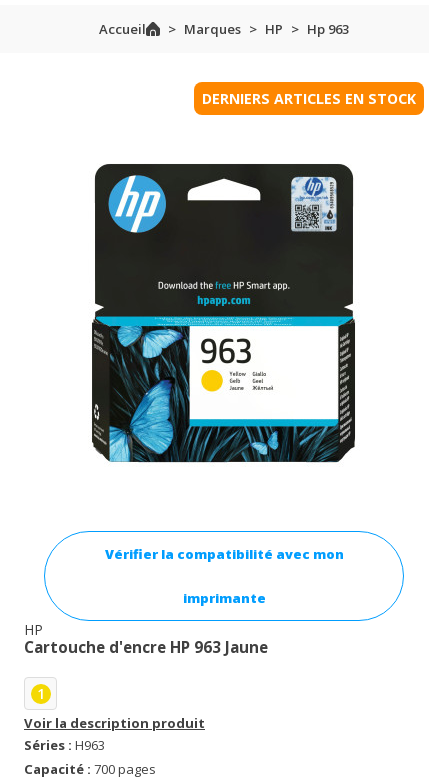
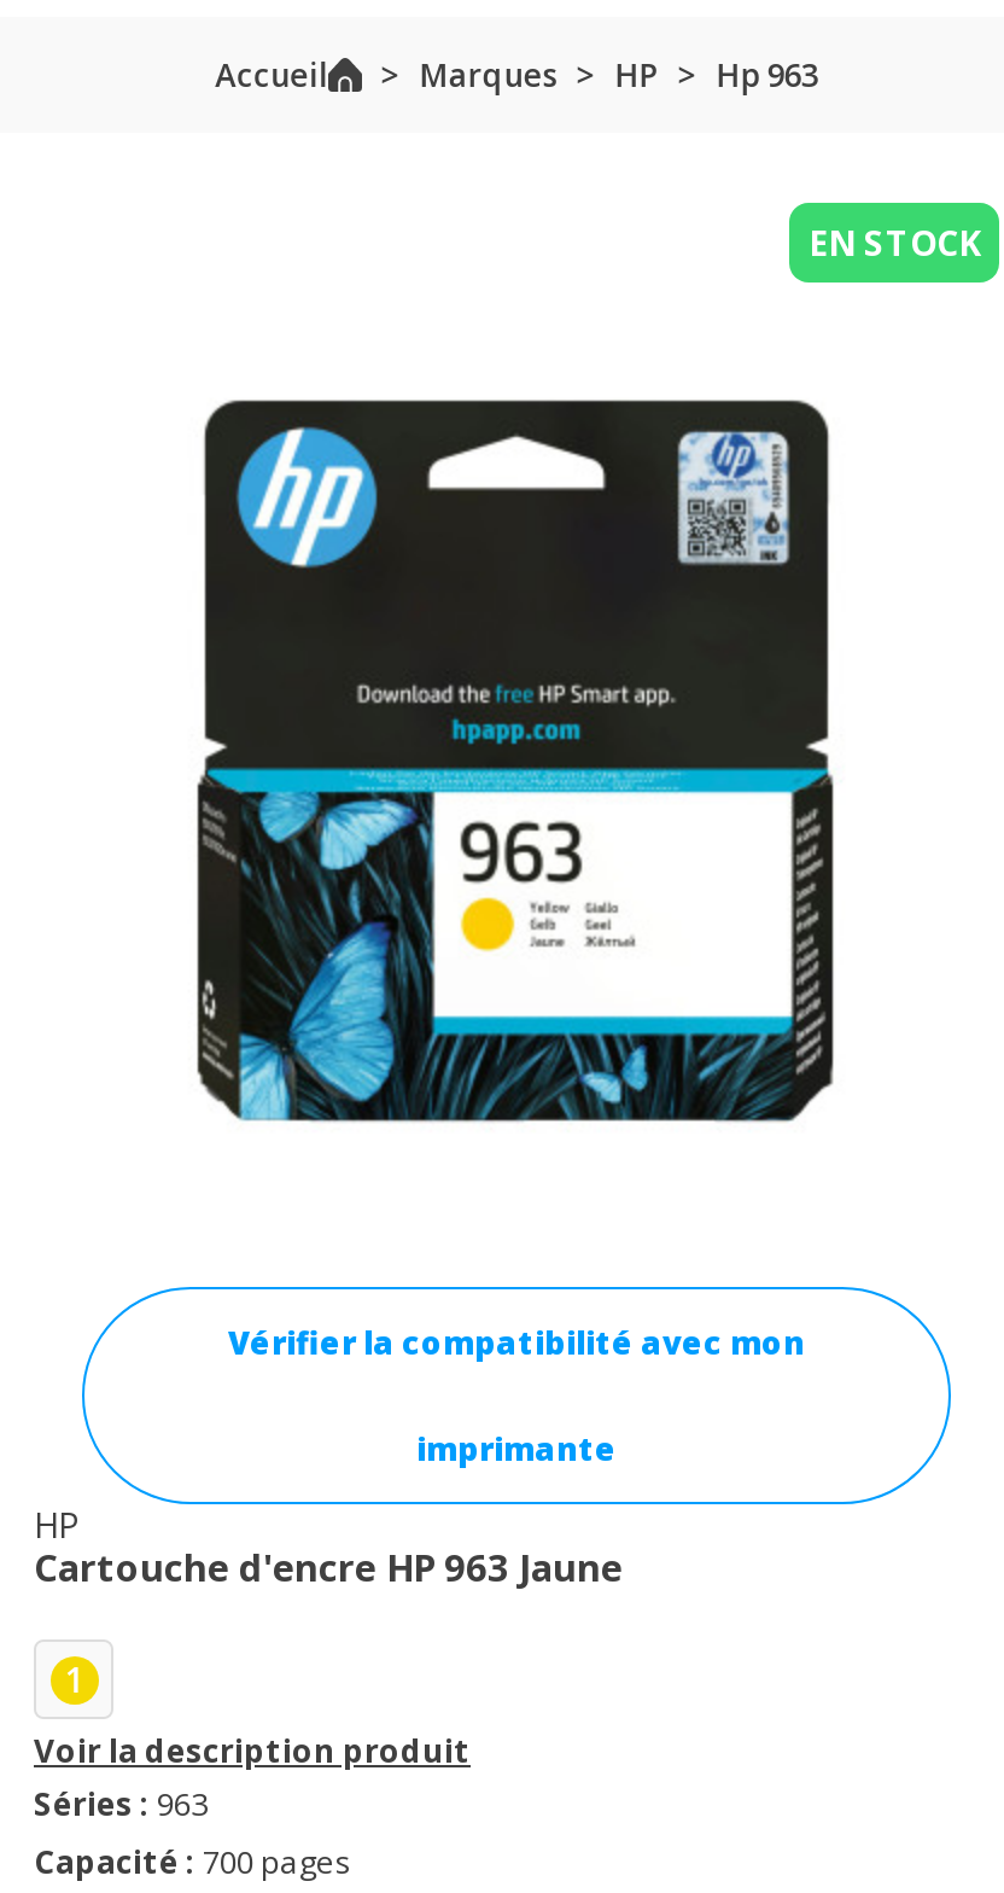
- DERNIERS ARTICLES EN STOCK
+ EN STOCK

- Séries : H963
+ Séries : 963
